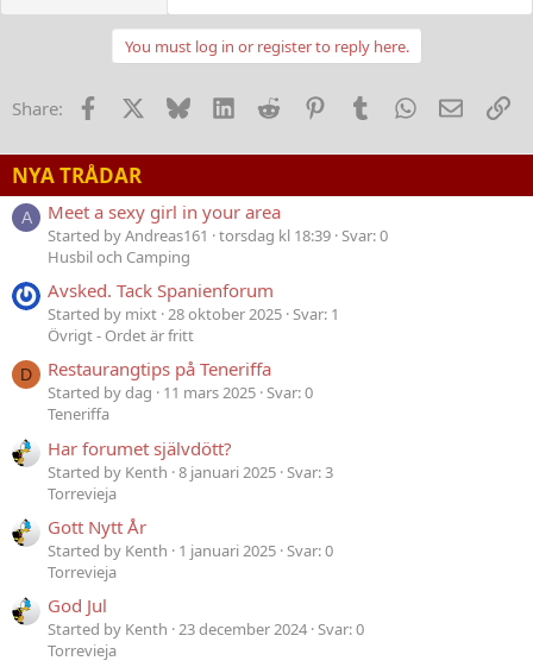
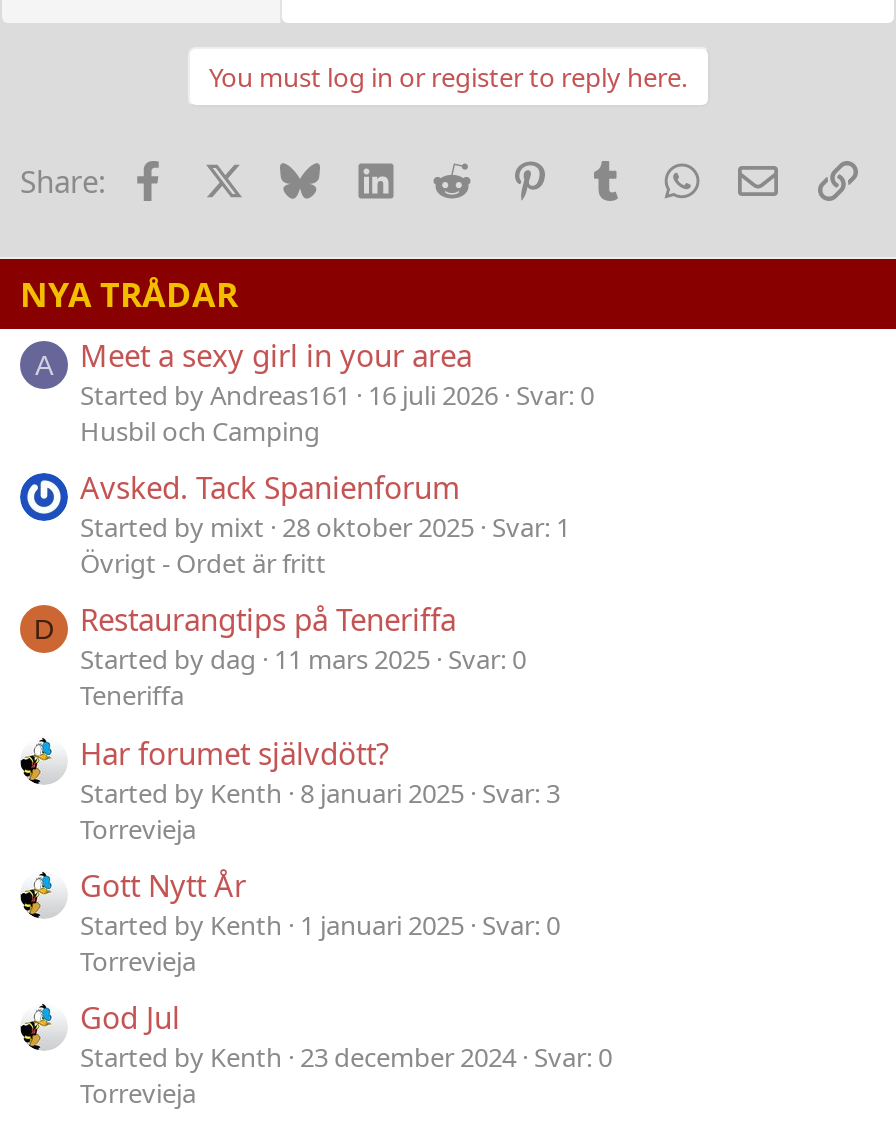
- Started by Andreas161 torsdag kl 18:39 Svar: 0
+ Started by Andreas161 16 juli 2026 Svar: 0
